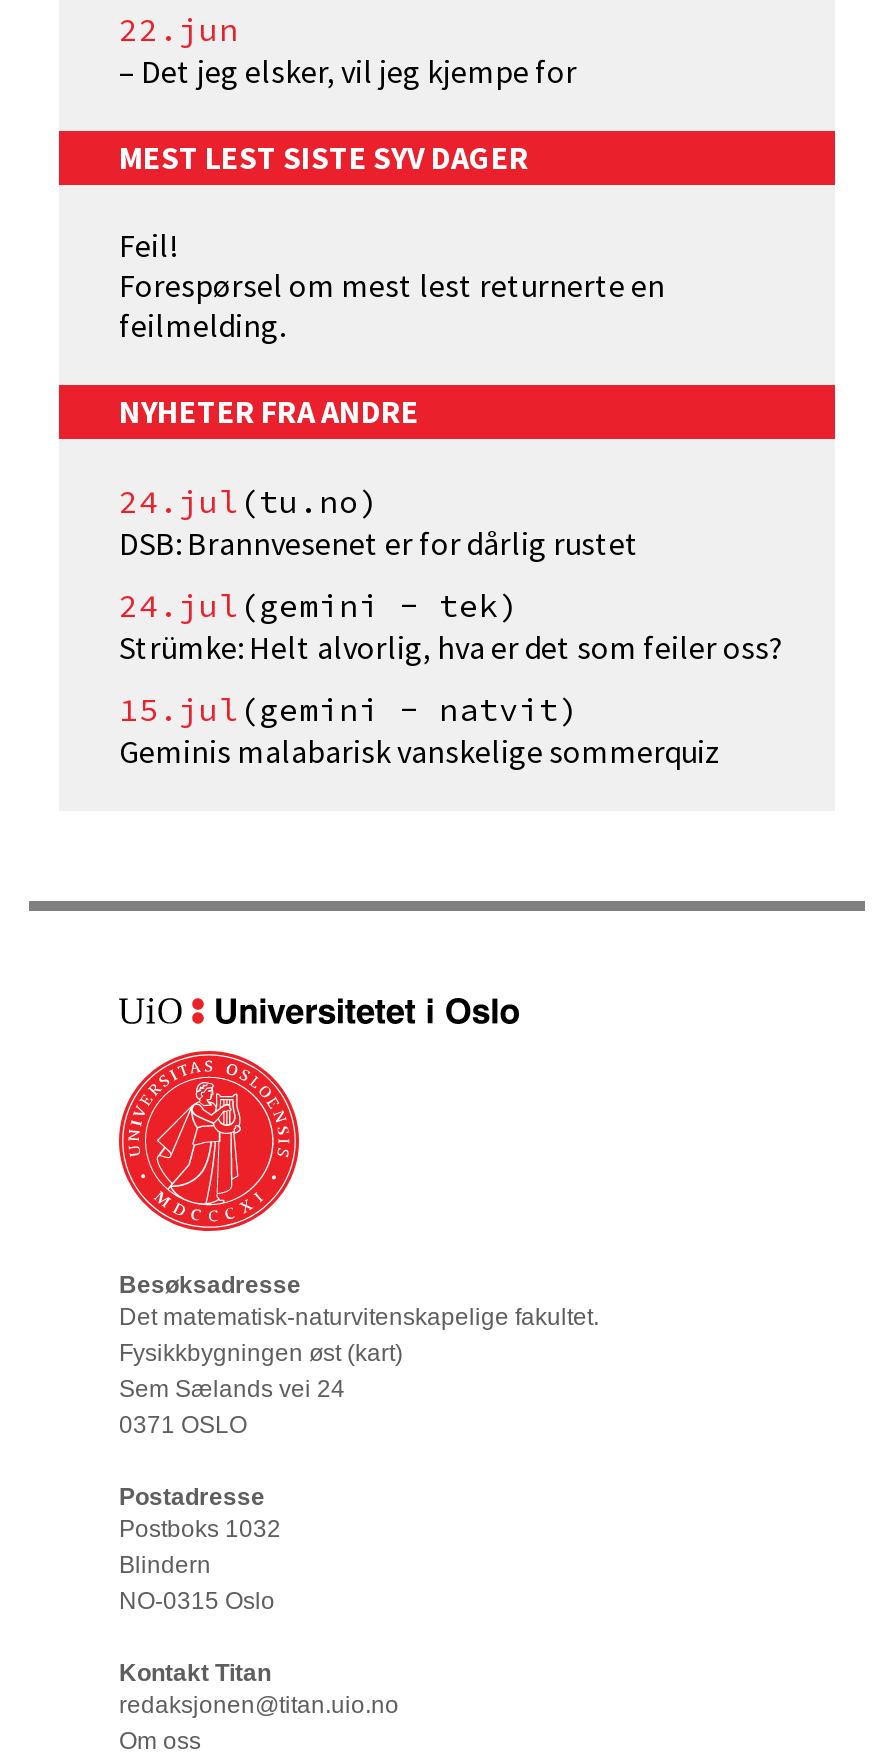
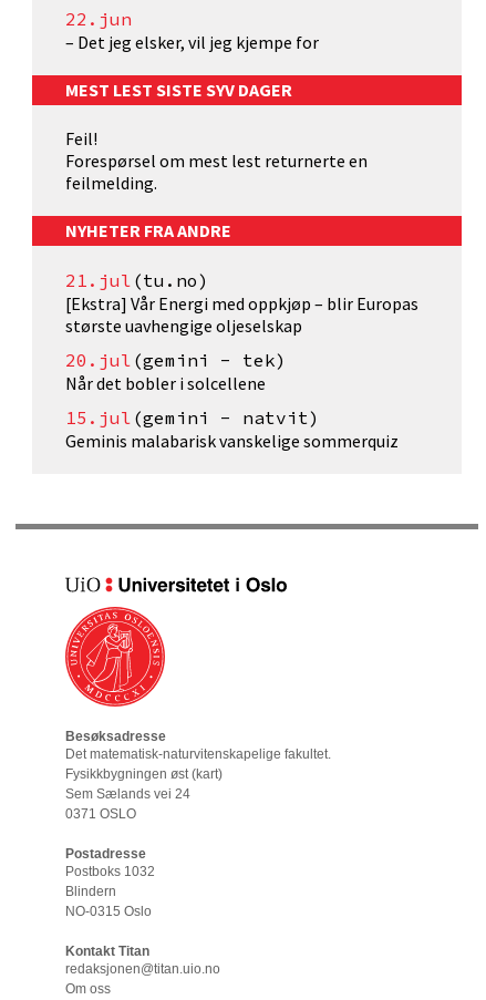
- 24.jul (tu.no)
- DSB: Brannvesenet er for dårlig rustet
+ 21.jul (tu.no)
+ [Ekstra] Vår Energi med oppkjøp – blir Europas
+ største uavhengige oljeselskap

- 24.jul (gemini - tek)
- Strümke: Helt alvorlig, hva er det som feiler oss?
+ 20.jul (gemini - tek)
+ Når det bobler i solcellene
